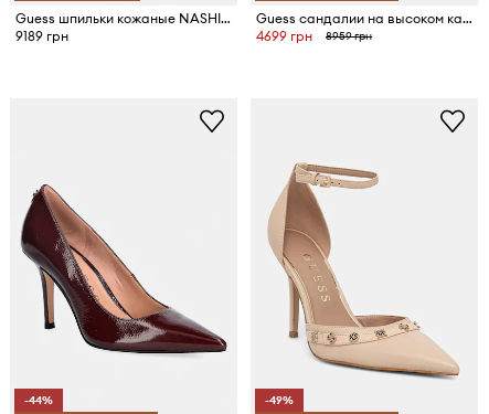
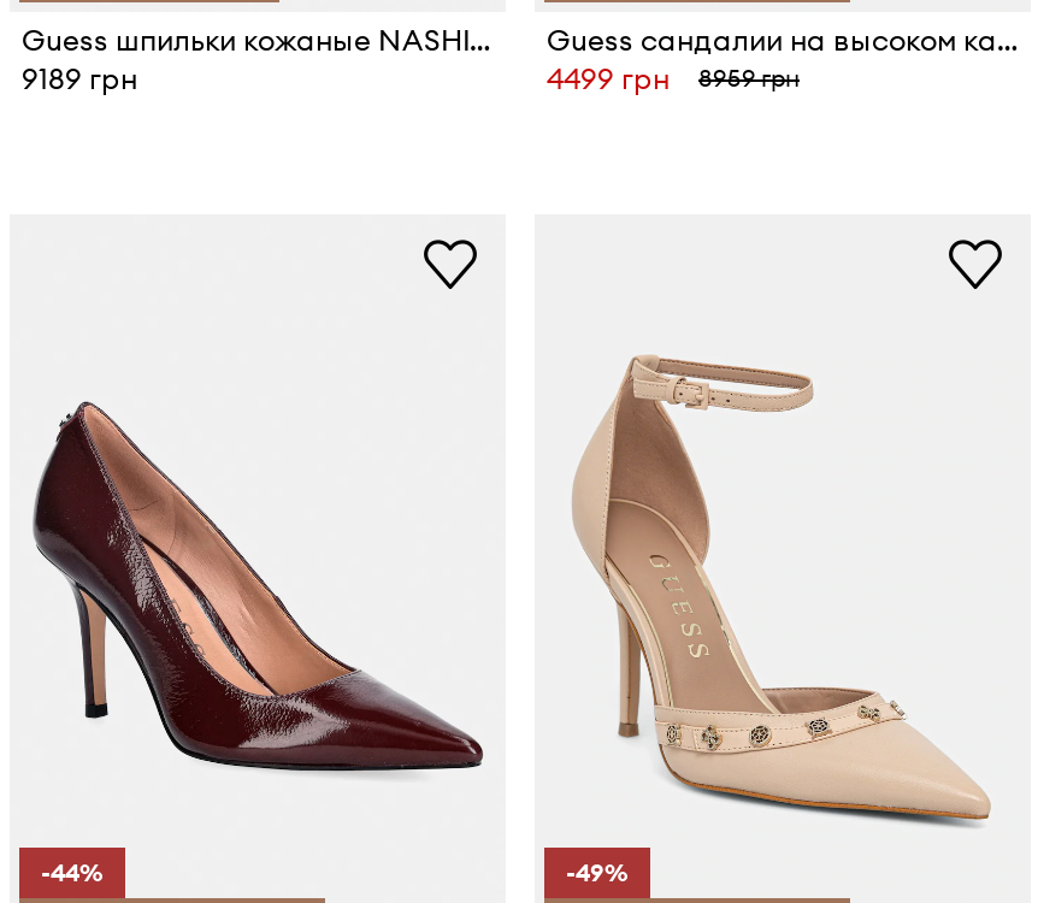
- 4699 грн 8959 грн
+ 4499 грн 8959 грн
